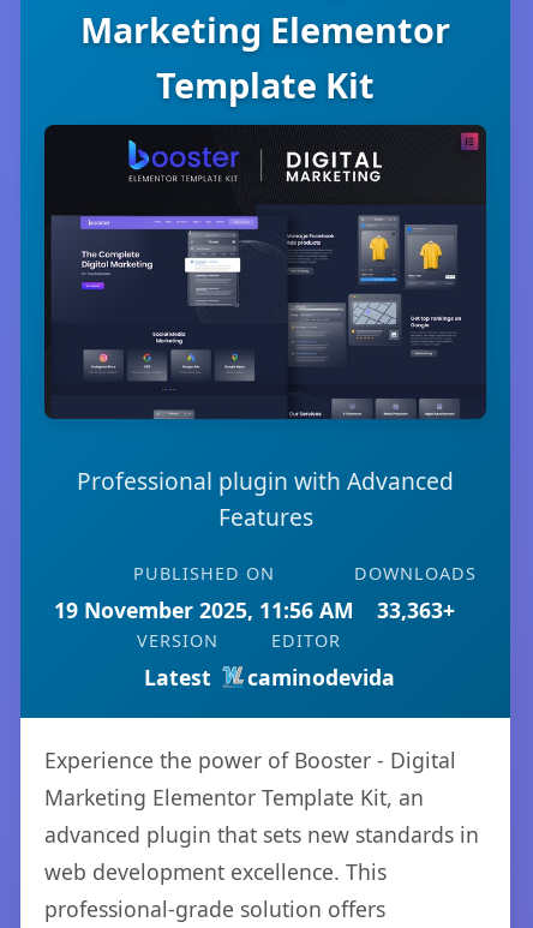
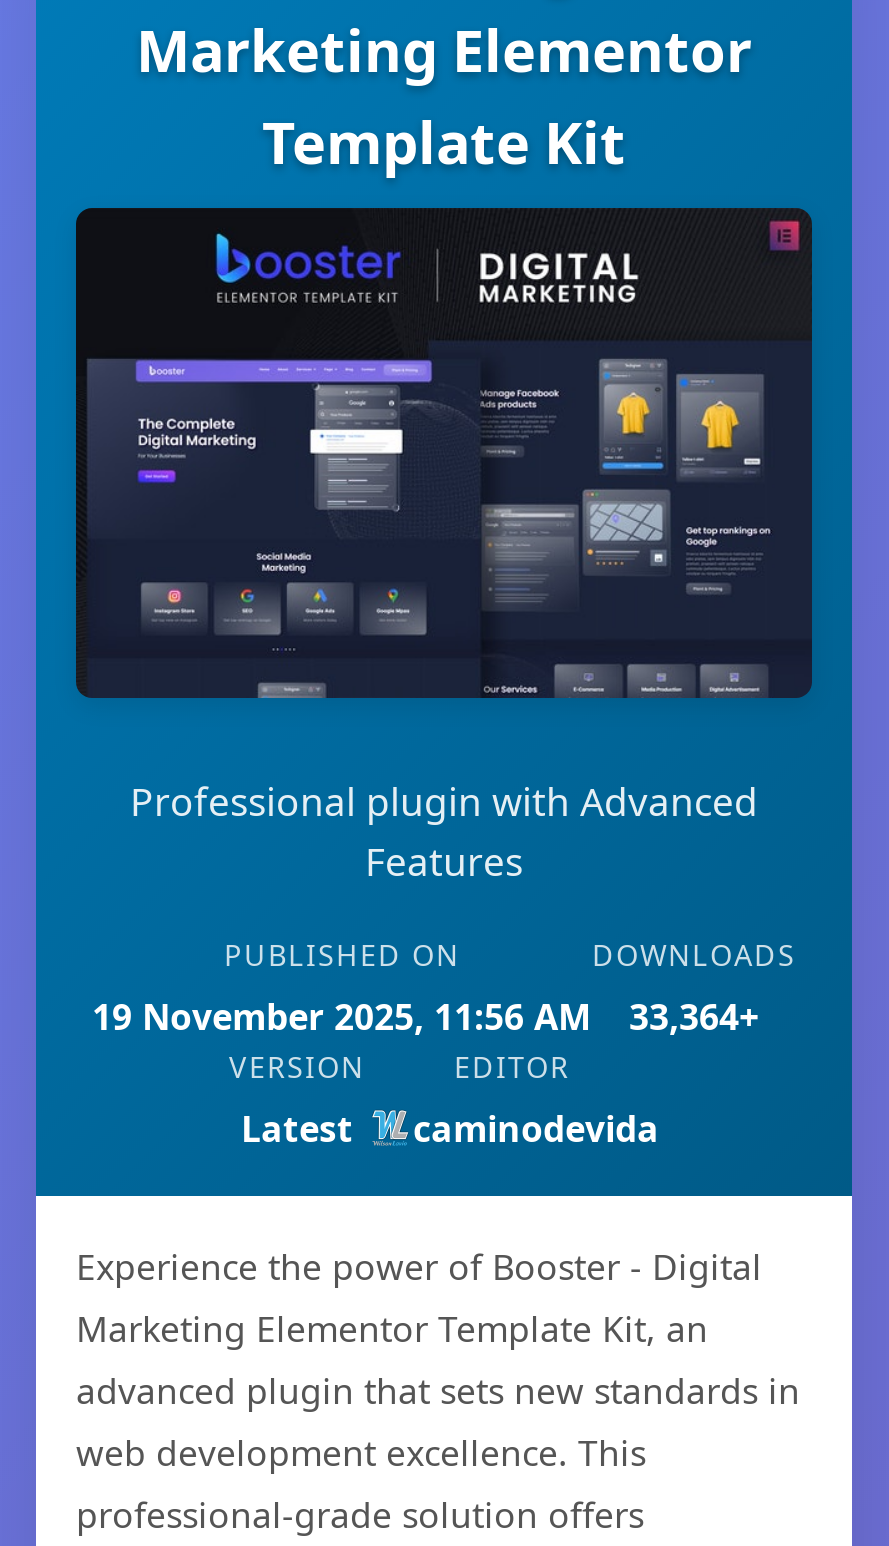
- 19 November 2025, 11:56 AM 33,363+
+ 19 November 2025, 11:56 AM 33,364+
